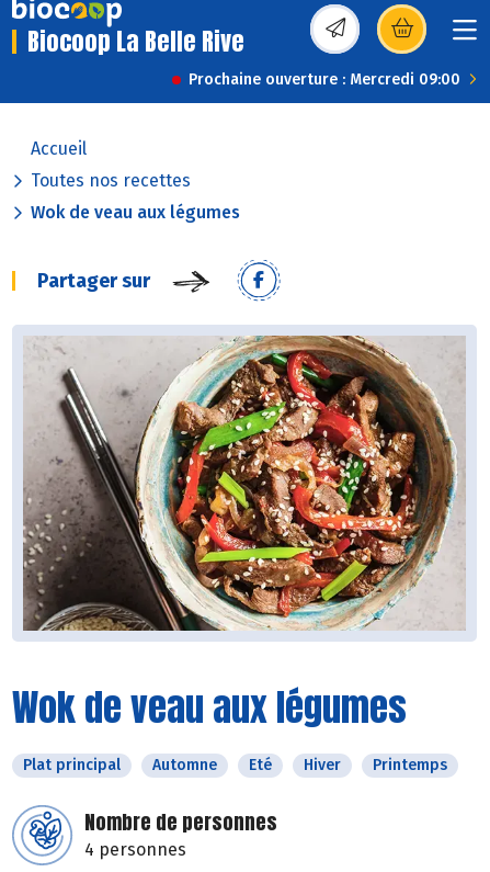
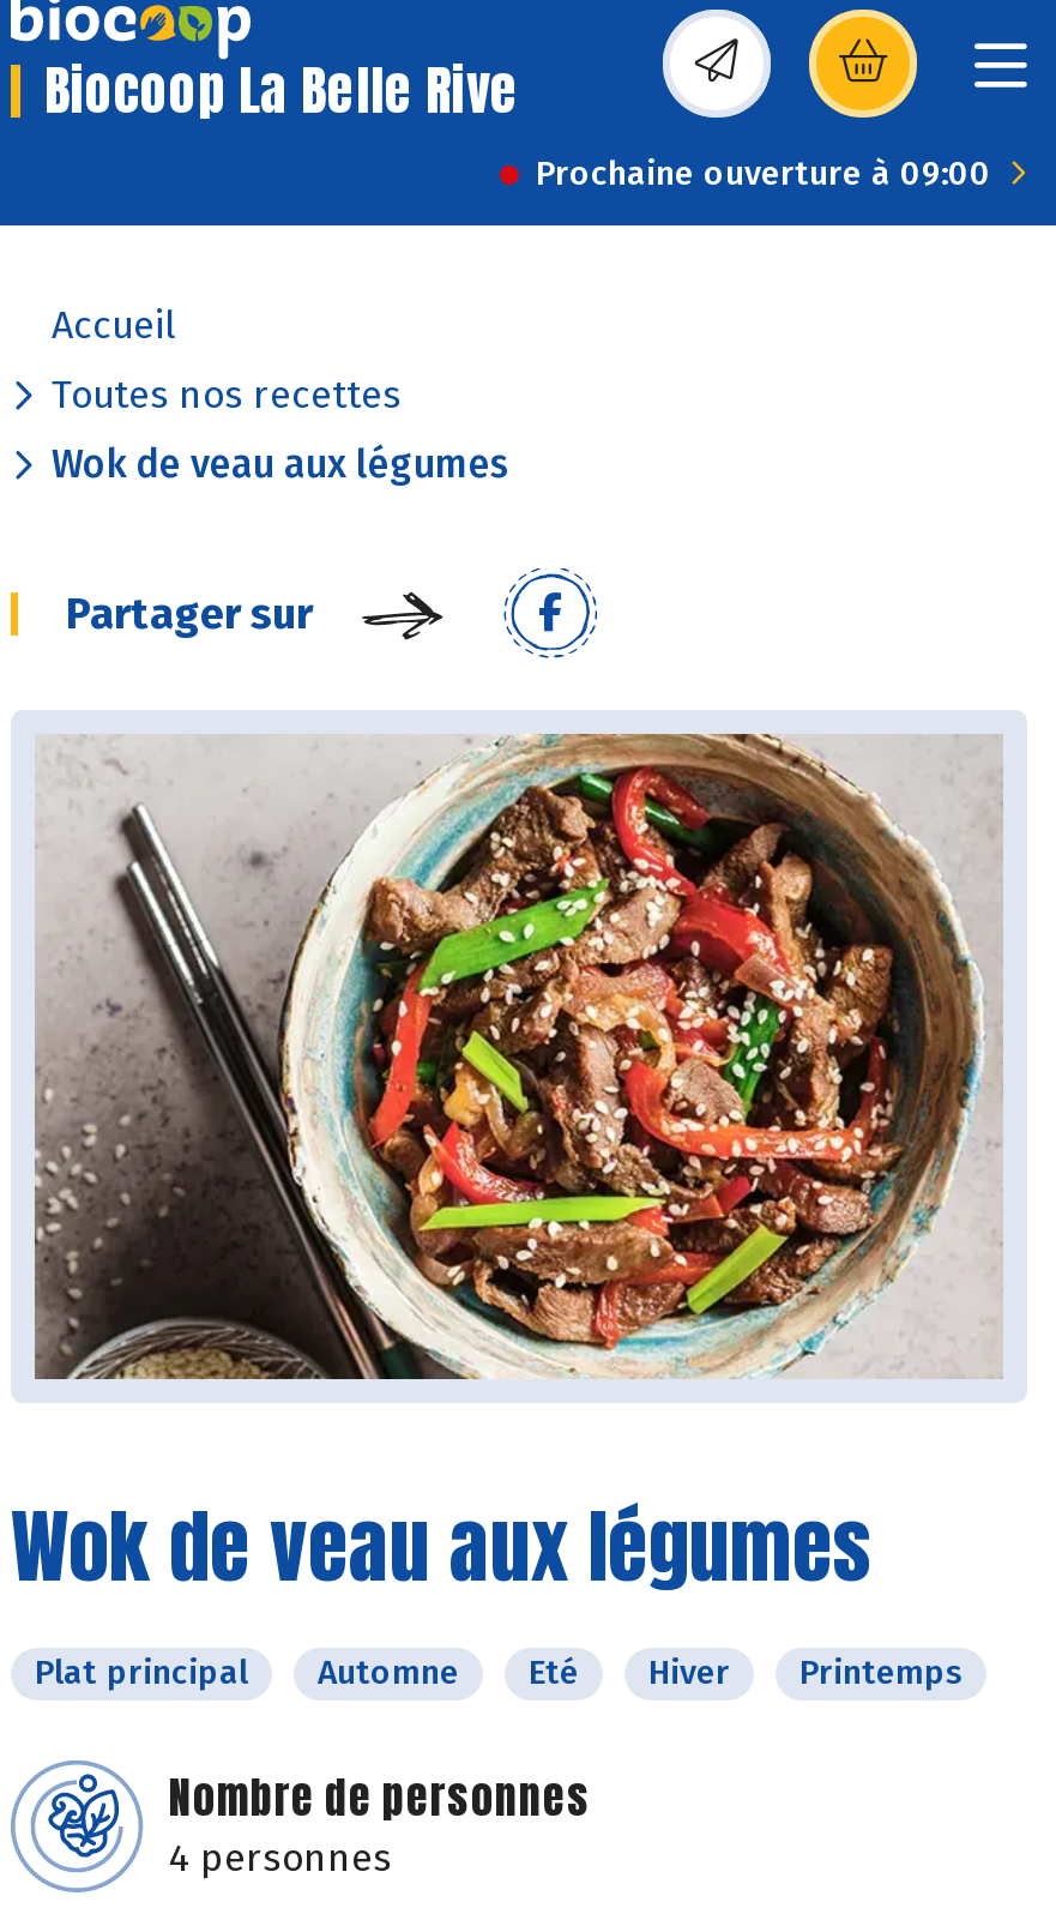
- Prochaine ouverture : Mercredi 09:00
+ Prochaine ouverture à 09:00
